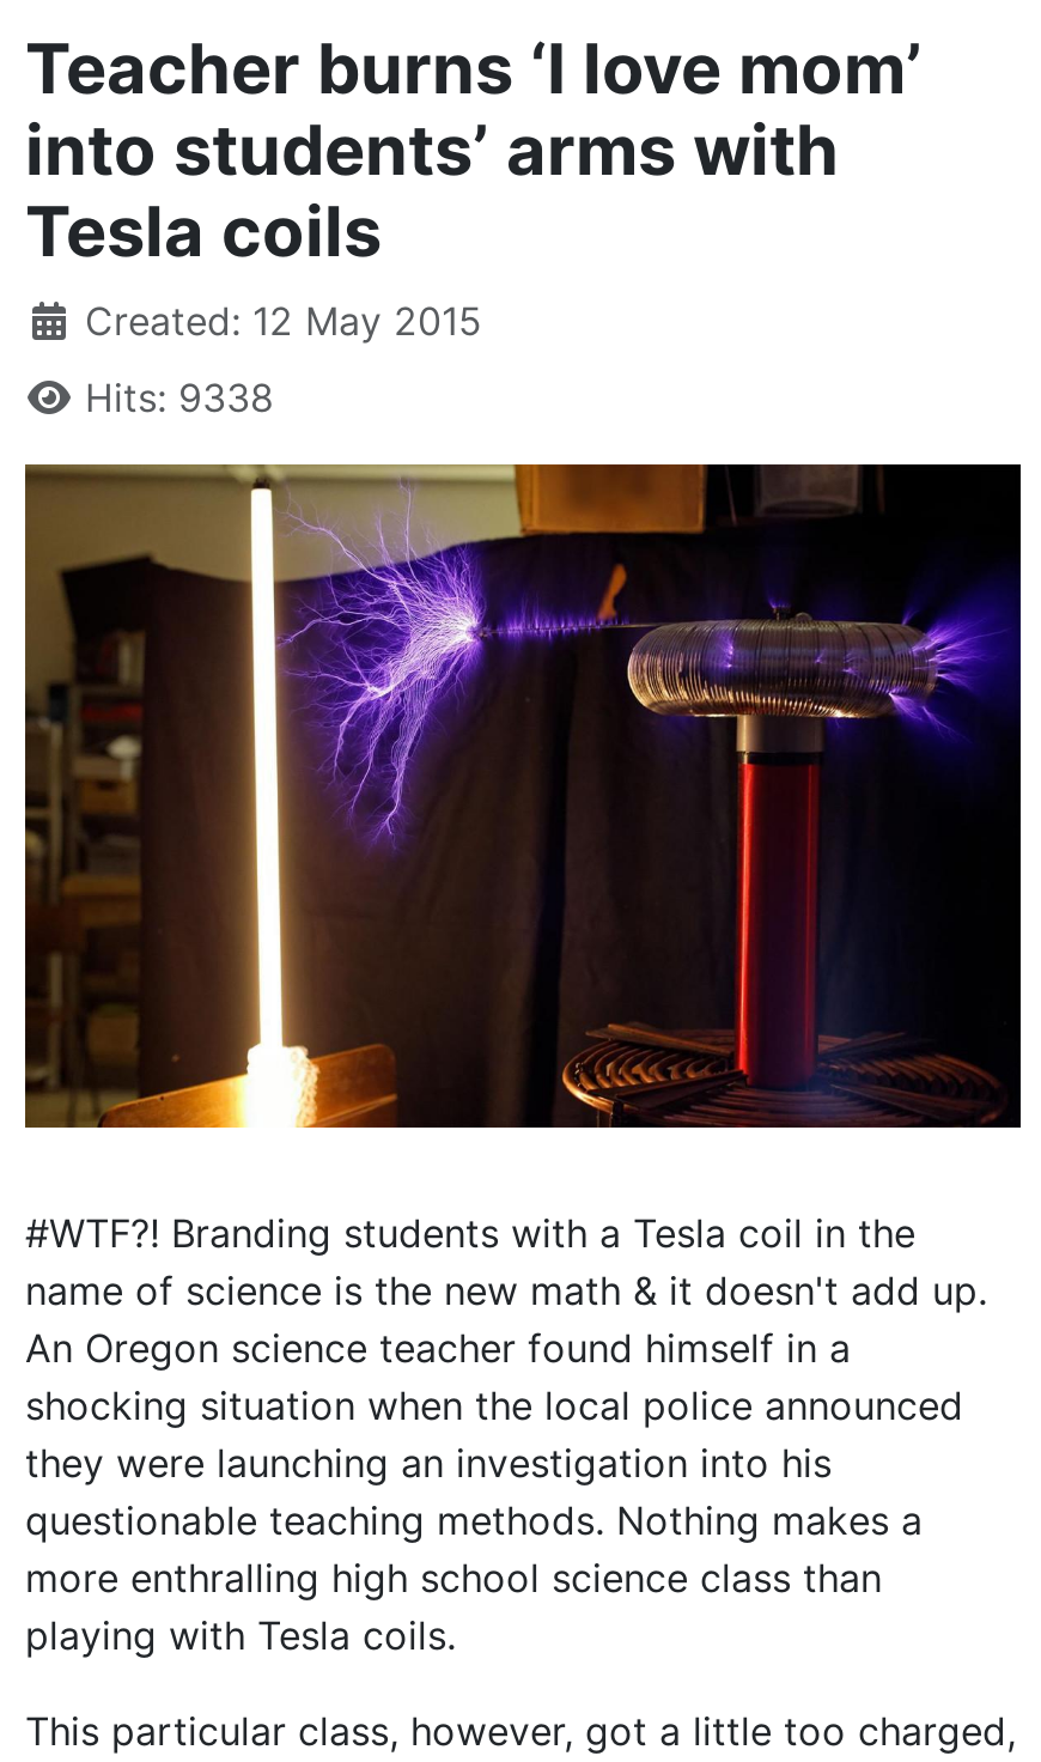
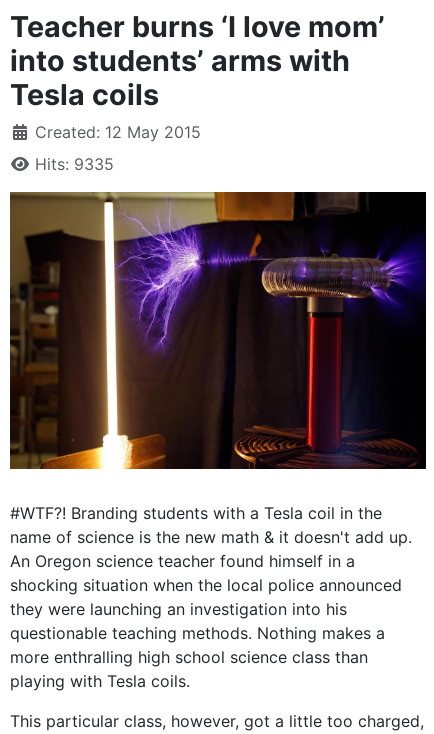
- Hits: 9338
+ Hits: 9335
